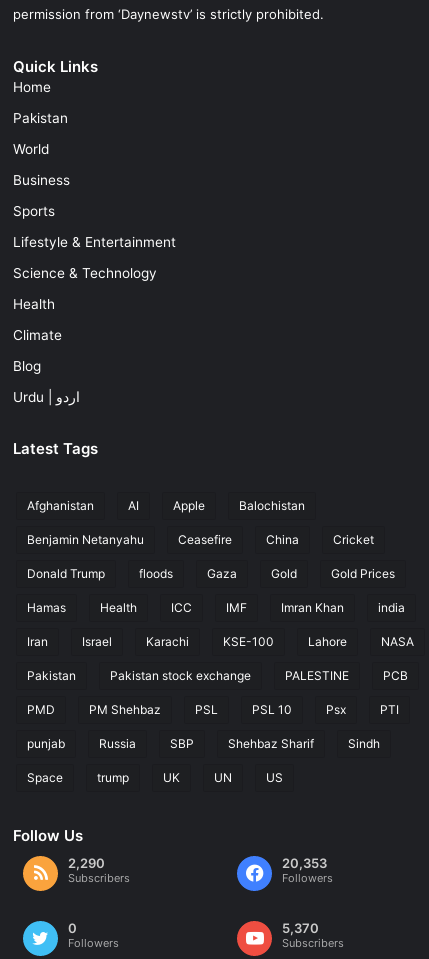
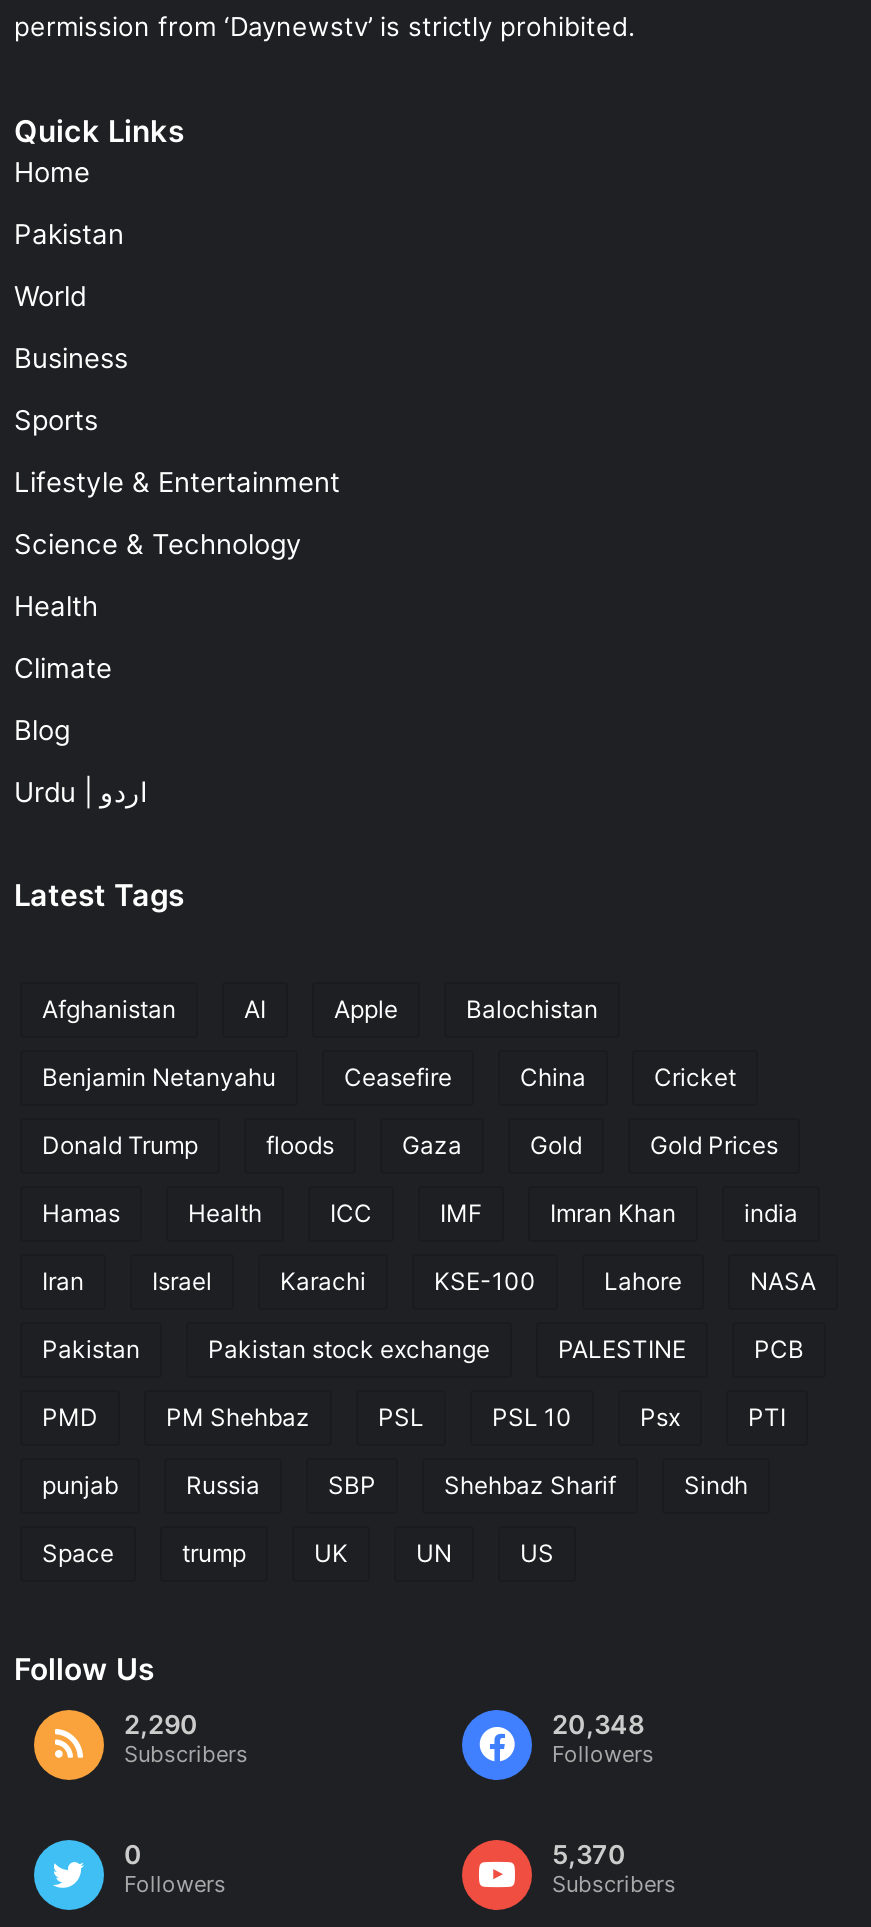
- 20,353
+ 20,348
